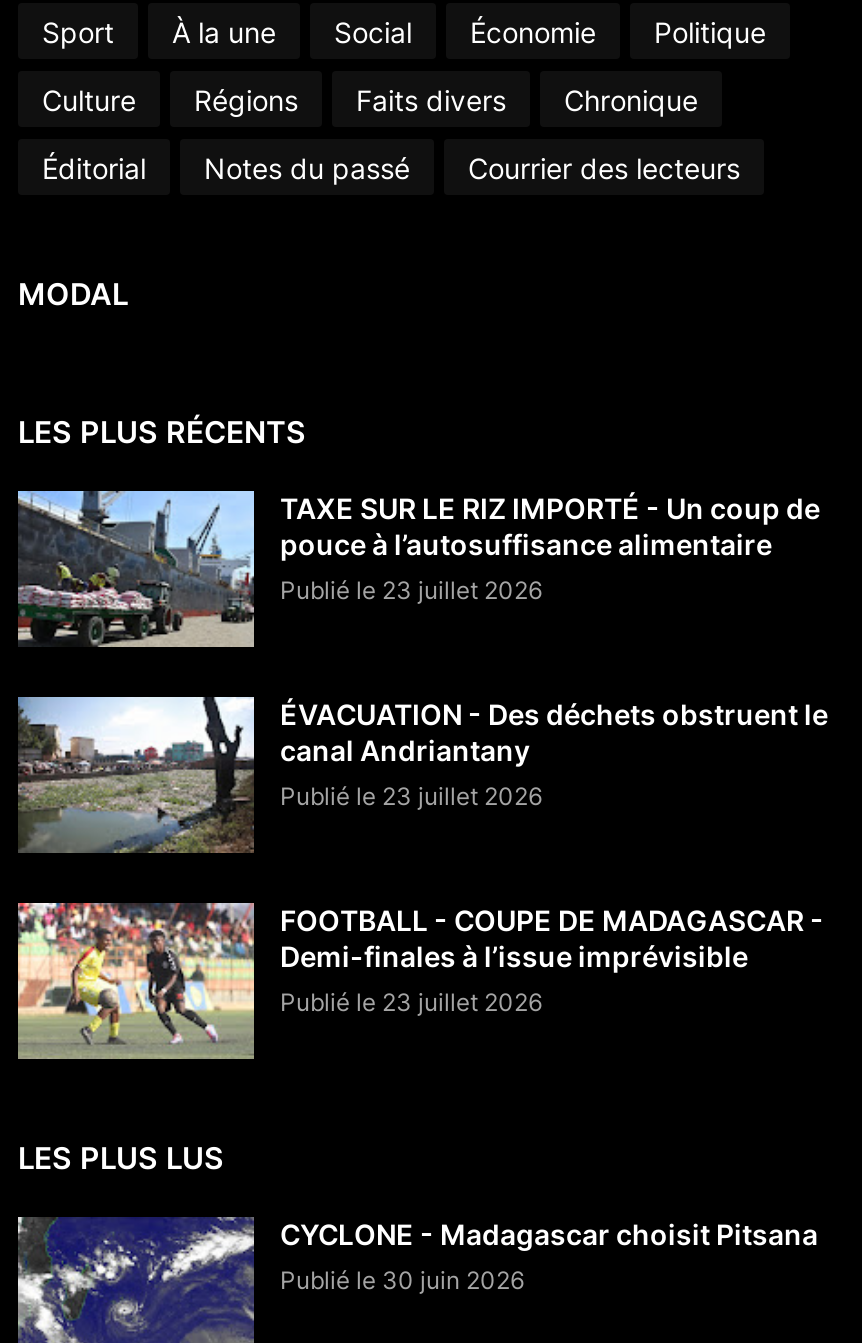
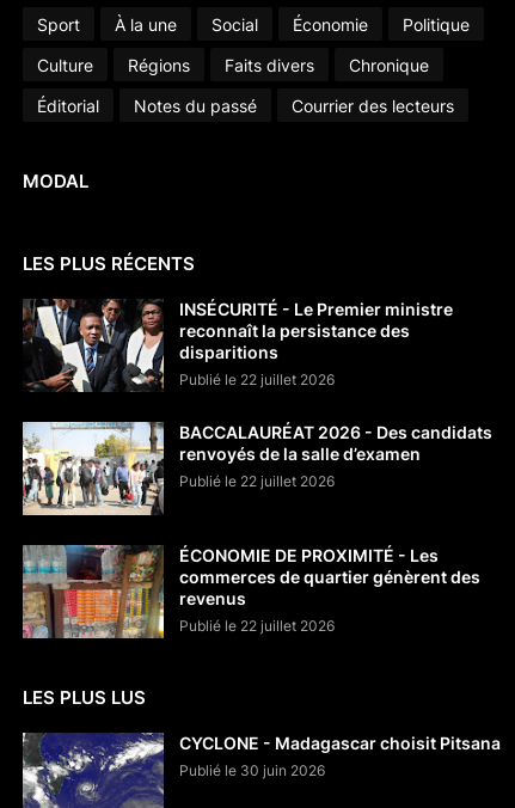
- [image]
- TAXE SUR LE RIZ IMPORTÉ - Un coup de
- pouce à l’autosuffisance alimentaire
- Publié le 23 juillet 2026
+ [image]
+ INSÉCURITÉ - Le Premier ministre
+ reconnaît la persistance des
+ disparitions
+ Publié le 22 juillet 2026

- [image]
- ÉVACUATION - Des déchets obstruent le
- canal Andriantany
- Publié le 23 juillet 2026
+ [image]
+ BACCALAURÉAT 2026 - Des candidats
+ renvoyés de la salle d’examen
+ Publié le 22 juillet 2026

- [image]
- FOOTBALL - COUPE DE MADAGASCAR -
- Demi-finales à l’issue imprévisible
- Publié le 23 juillet 2026
+ [image]
+ ÉCONOMIE DE PROXIMITÉ - Les
+ commerces de quartier génèrent des
+ revenus
+ Publié le 22 juillet 2026
